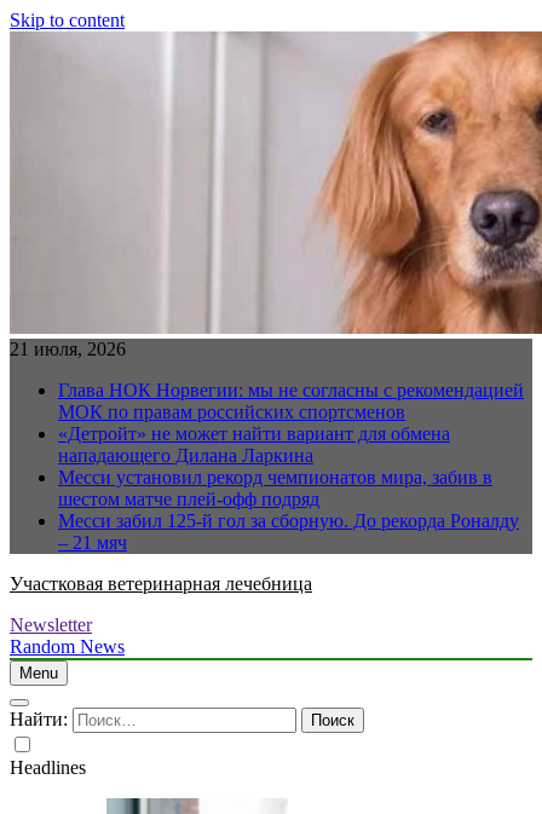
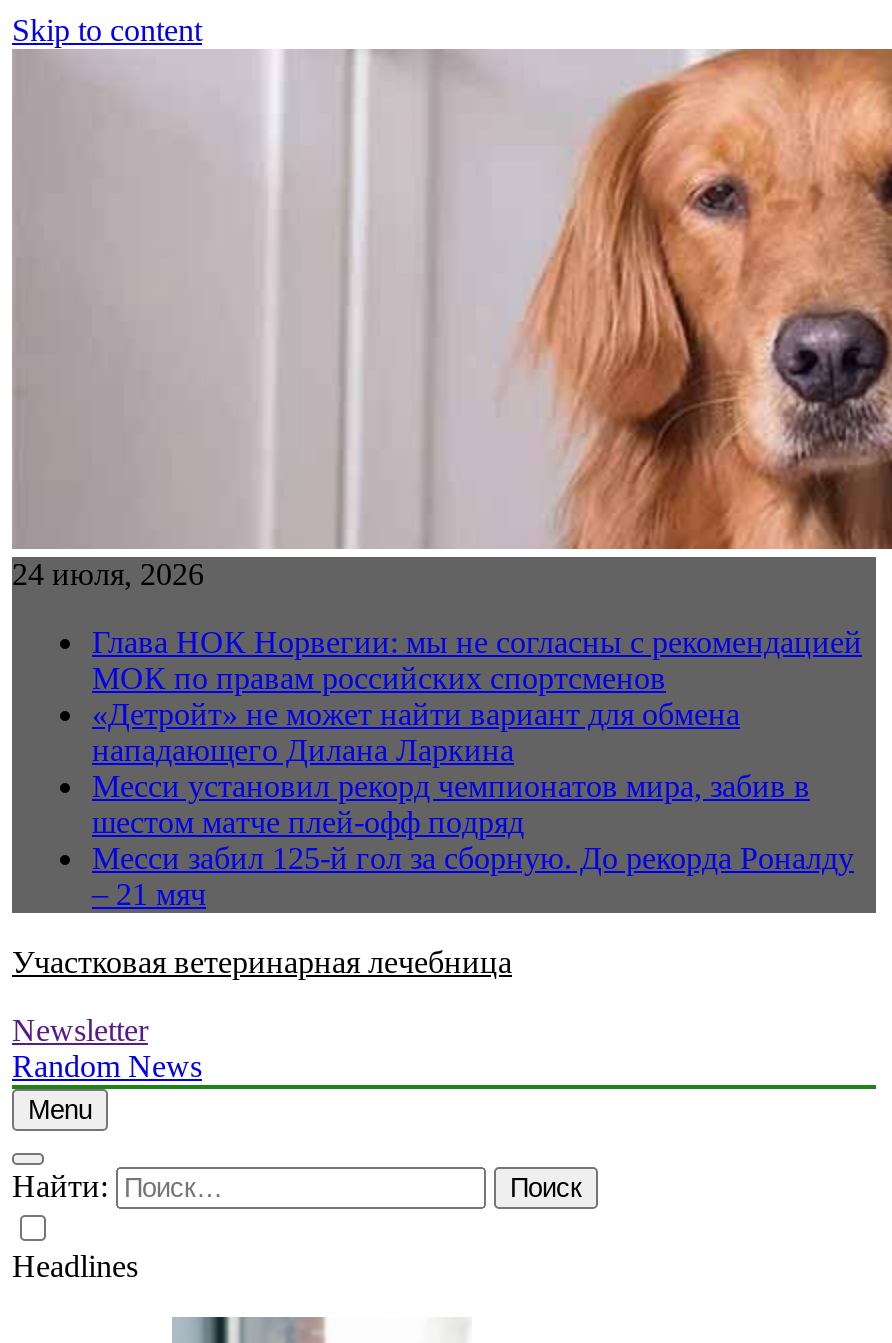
- 21 июля, 2026
+ 24 июля, 2026
